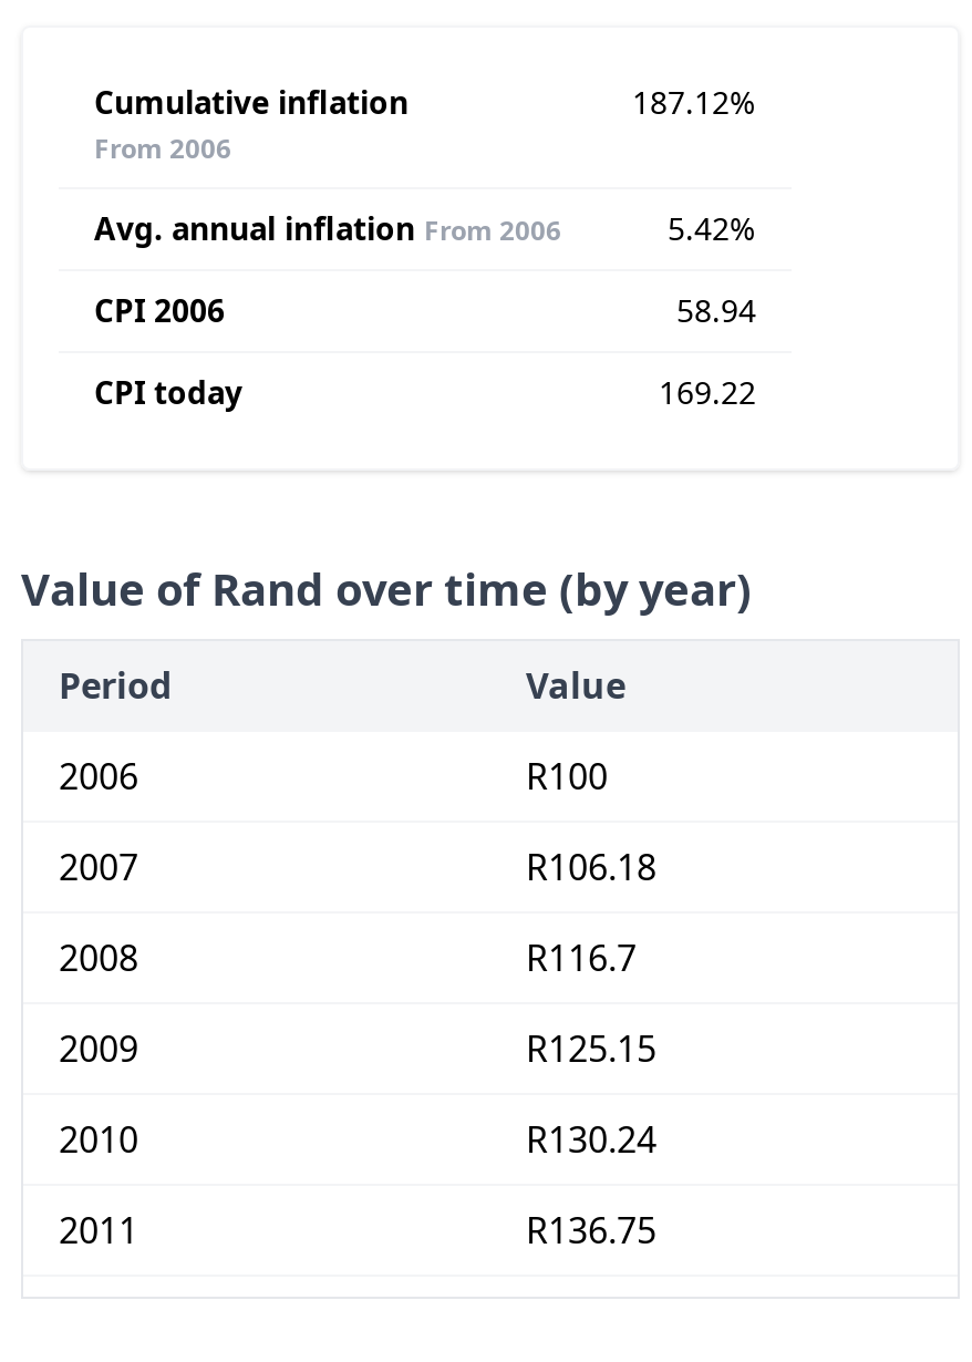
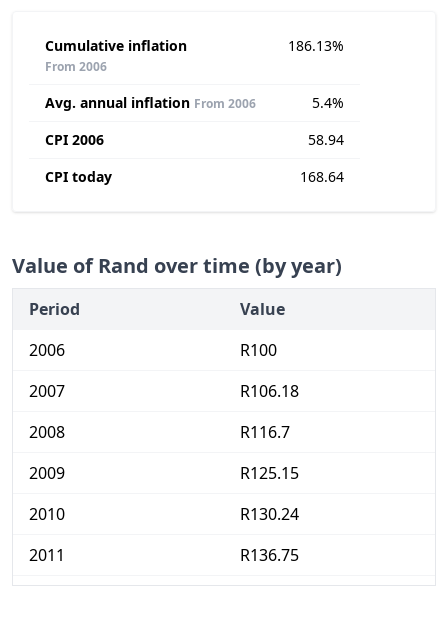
- 187.12%
+ 186.13%

- 5.42%
+ 5.4%

- 169.22
+ 168.64
